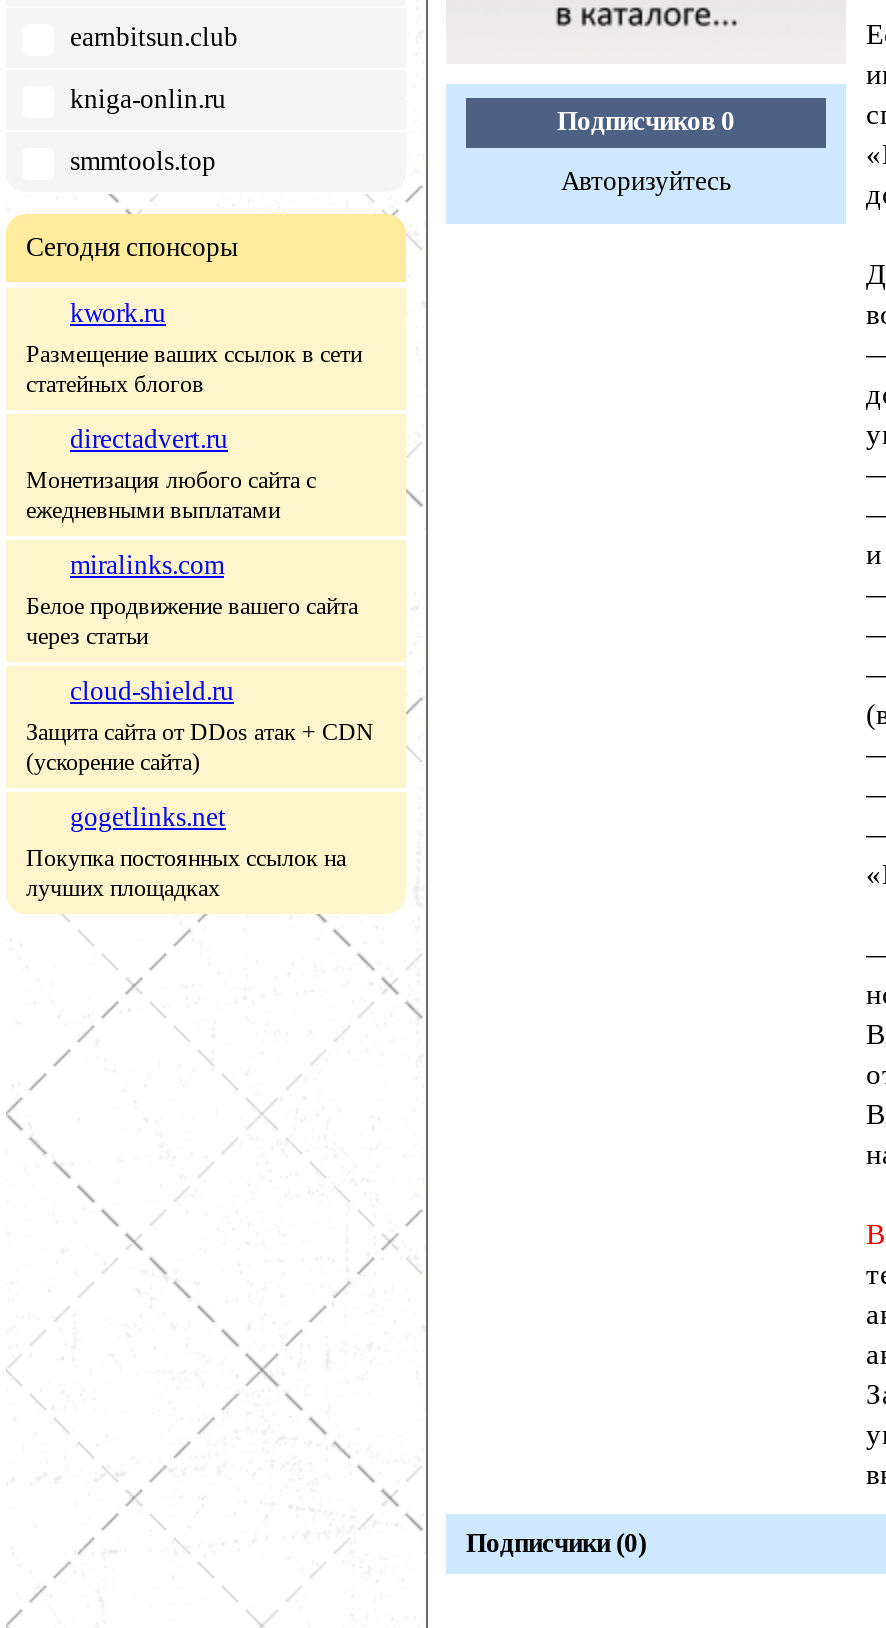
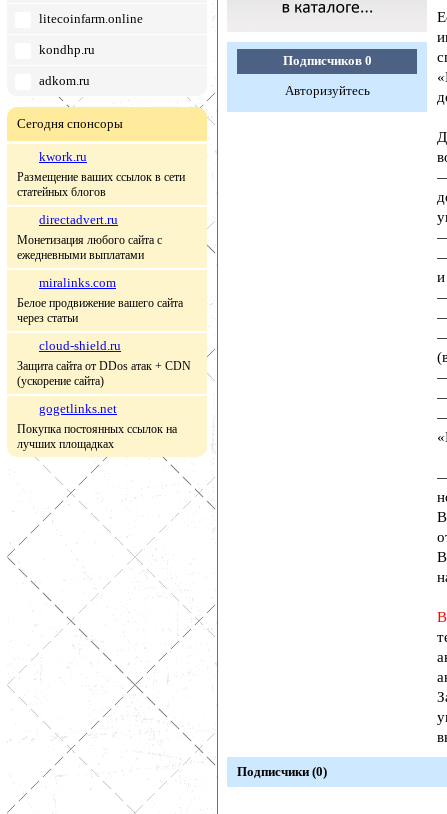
- earnbitsun.club
+ litecoinfarm.online

- kniga-onlin.ru
+ kondhp.ru

- smmtools.top
+ adkom.ru
